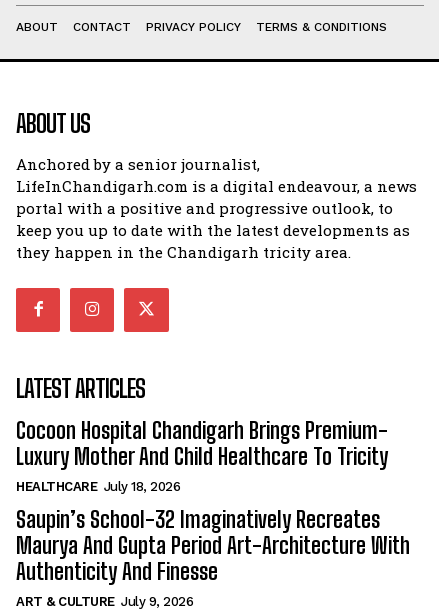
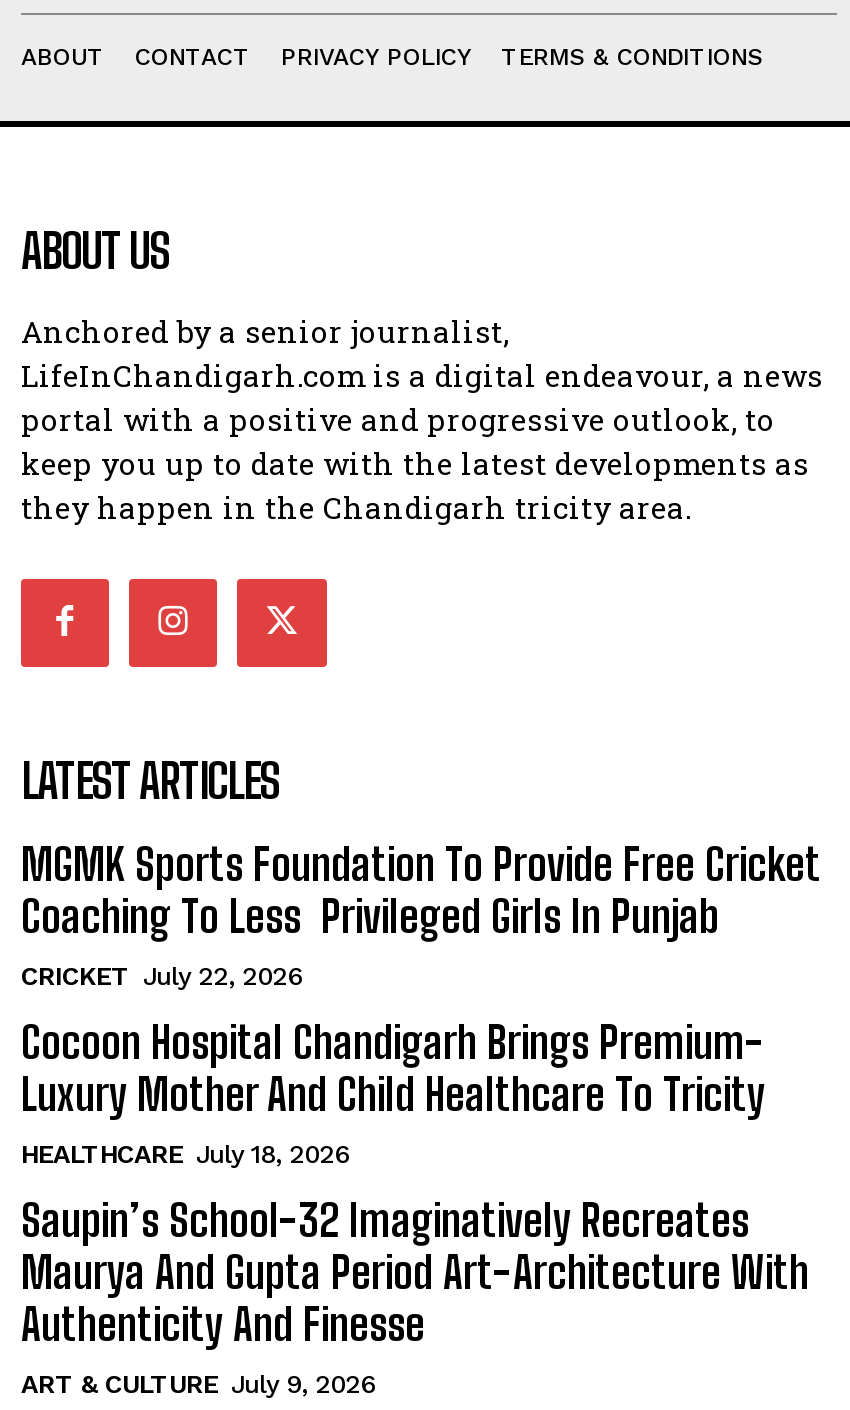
+ MGMK Sports Foundation To Provide Free Cricket
+ Coaching To Less Privileged Girls In Punjab
+ CRICKET July 22, 2026
